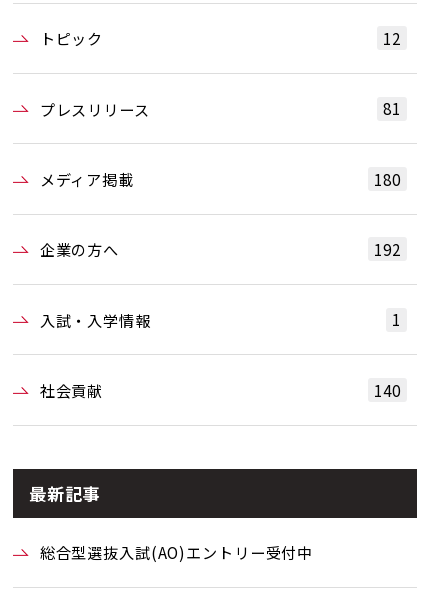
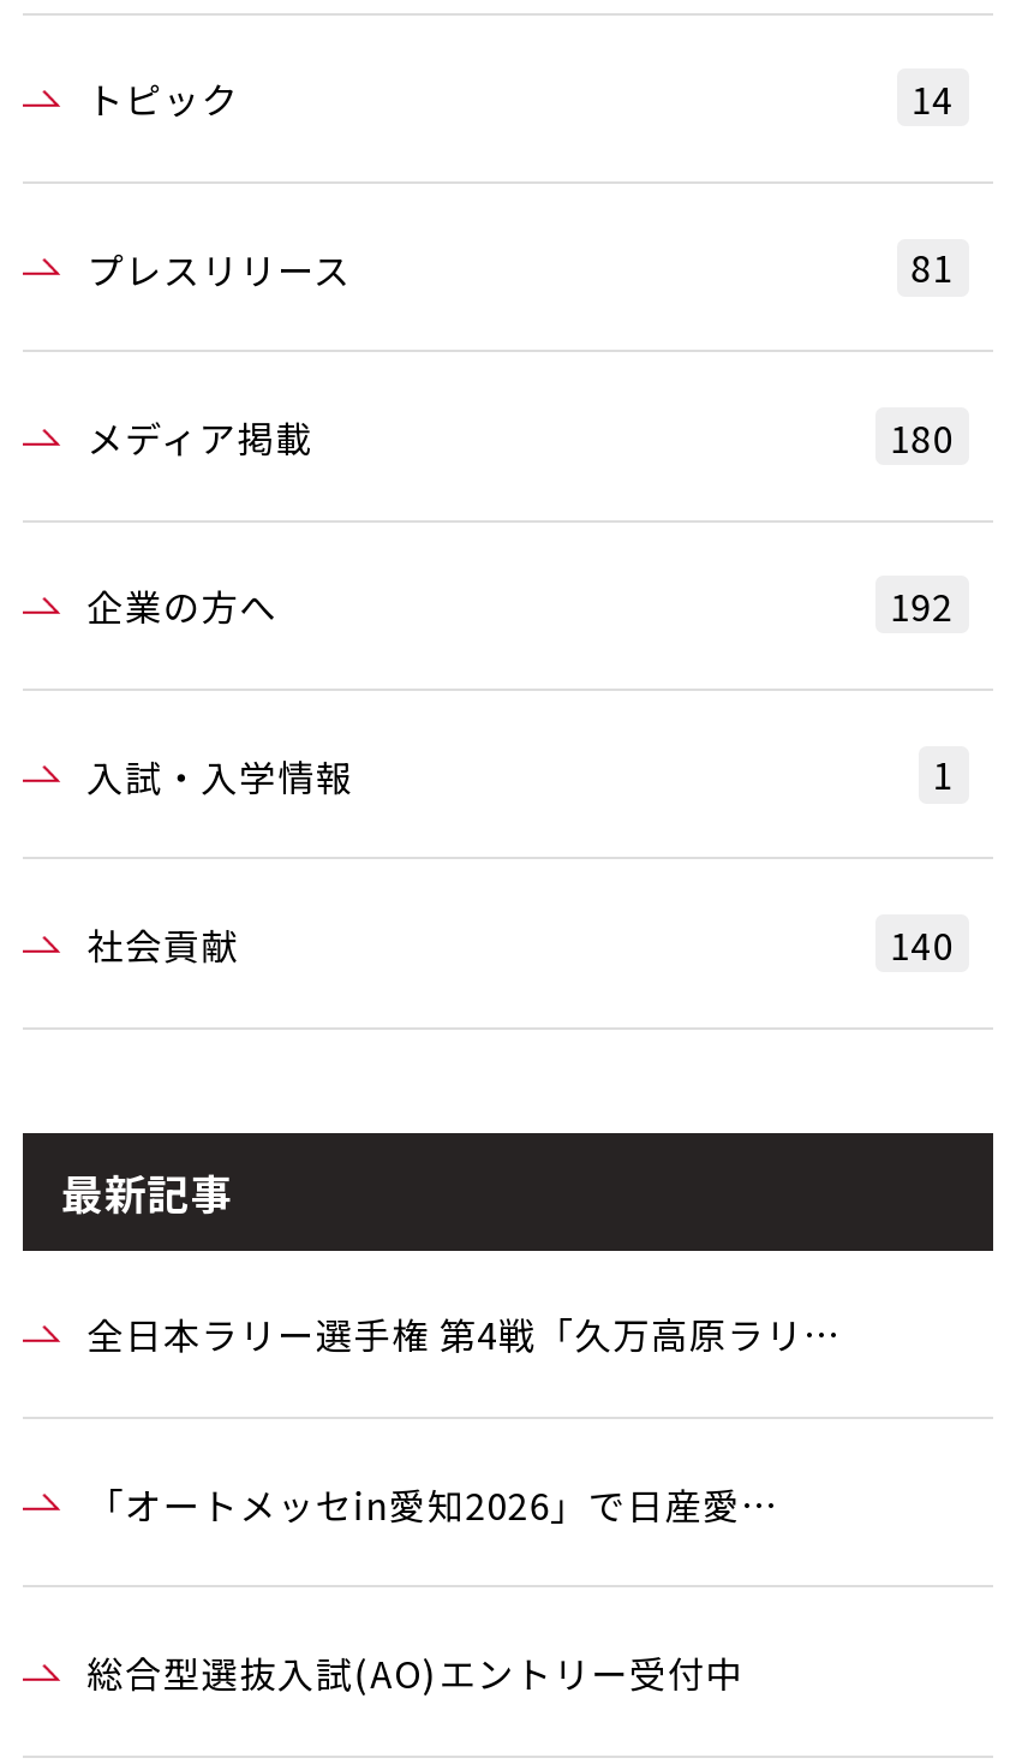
- 12
+ 14

+ 全日本ラリー選手権 第4戦「久万高原ラリ…
+ 「オートメッセin愛知2026」で日産愛…
